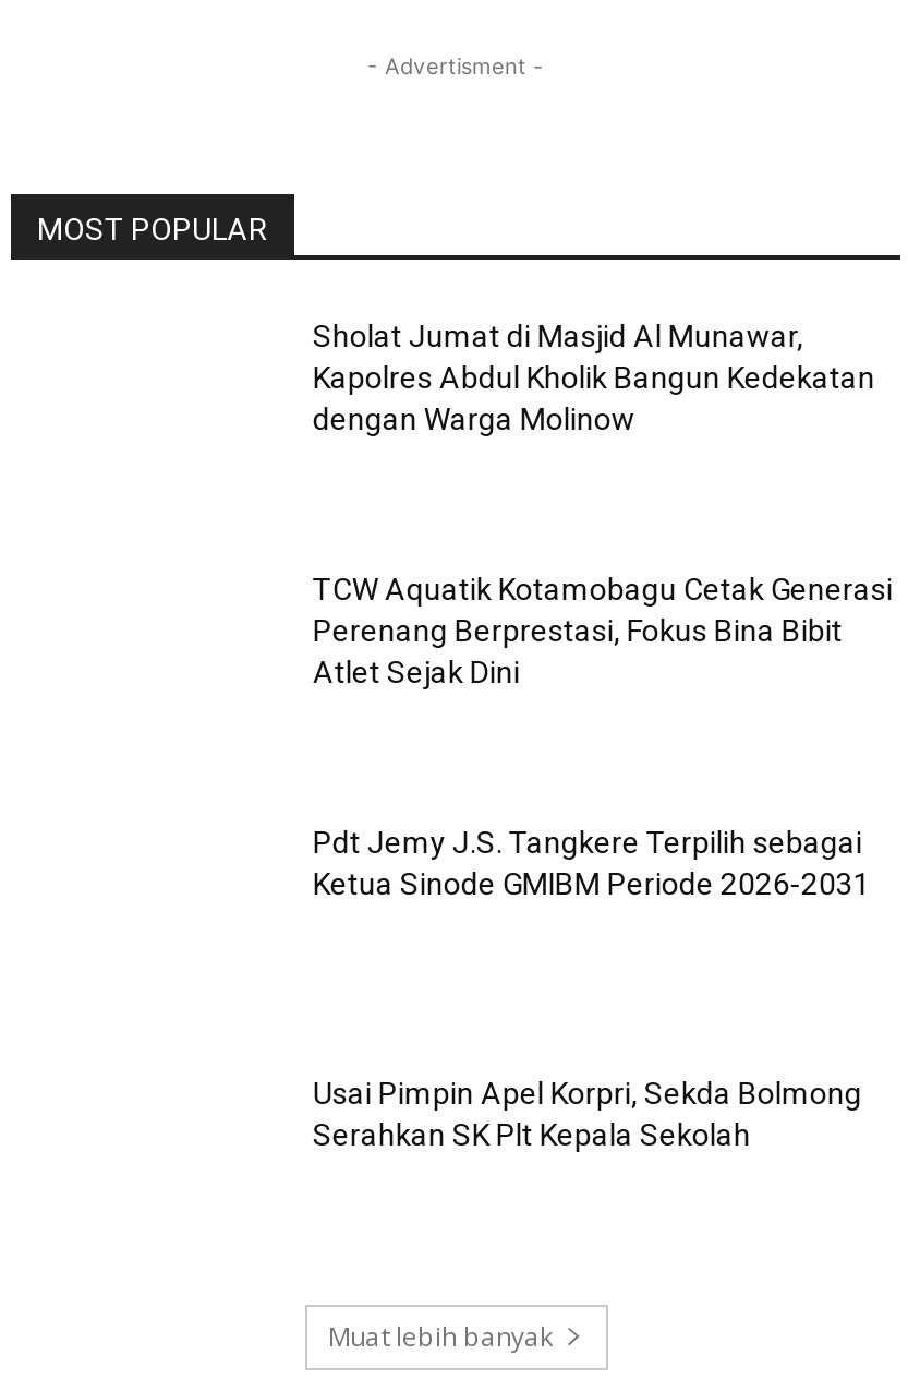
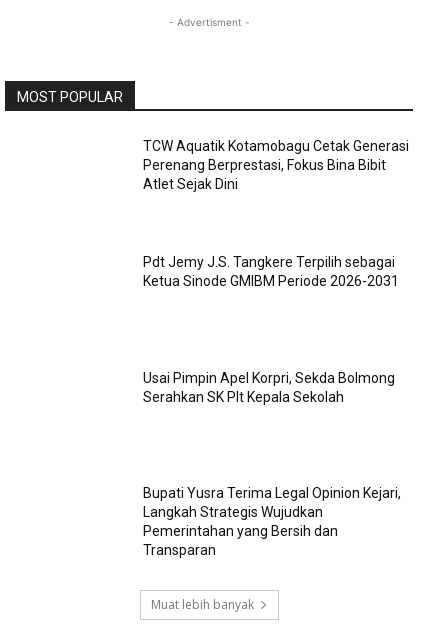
- Sholat Jumat di Masjid Al Munawar,
- Kapolres Abdul Kholik Bangun Kedekatan
- dengan Warga Molinow

moved up: TCW Aquatik Kotamobagu Cetak Generasi | Perenang Berprestasi, Fokus Bina Bibit | Atlet Sejak Dini | Pdt Jemy J.S. Tangkere Terpilih sebagai | Ketua Sinode GMIBM Periode 2026-2031 | Usai Pimpin Apel Korpri, Sekda Bolmong | Serahkan SK Plt Kepala Sekolah

+ Bupati Yusra Terima Legal Opinion Kejari,
+ Langkah Strategis Wujudkan
+ Pemerintahan yang Bersih dan
+ Transparan
